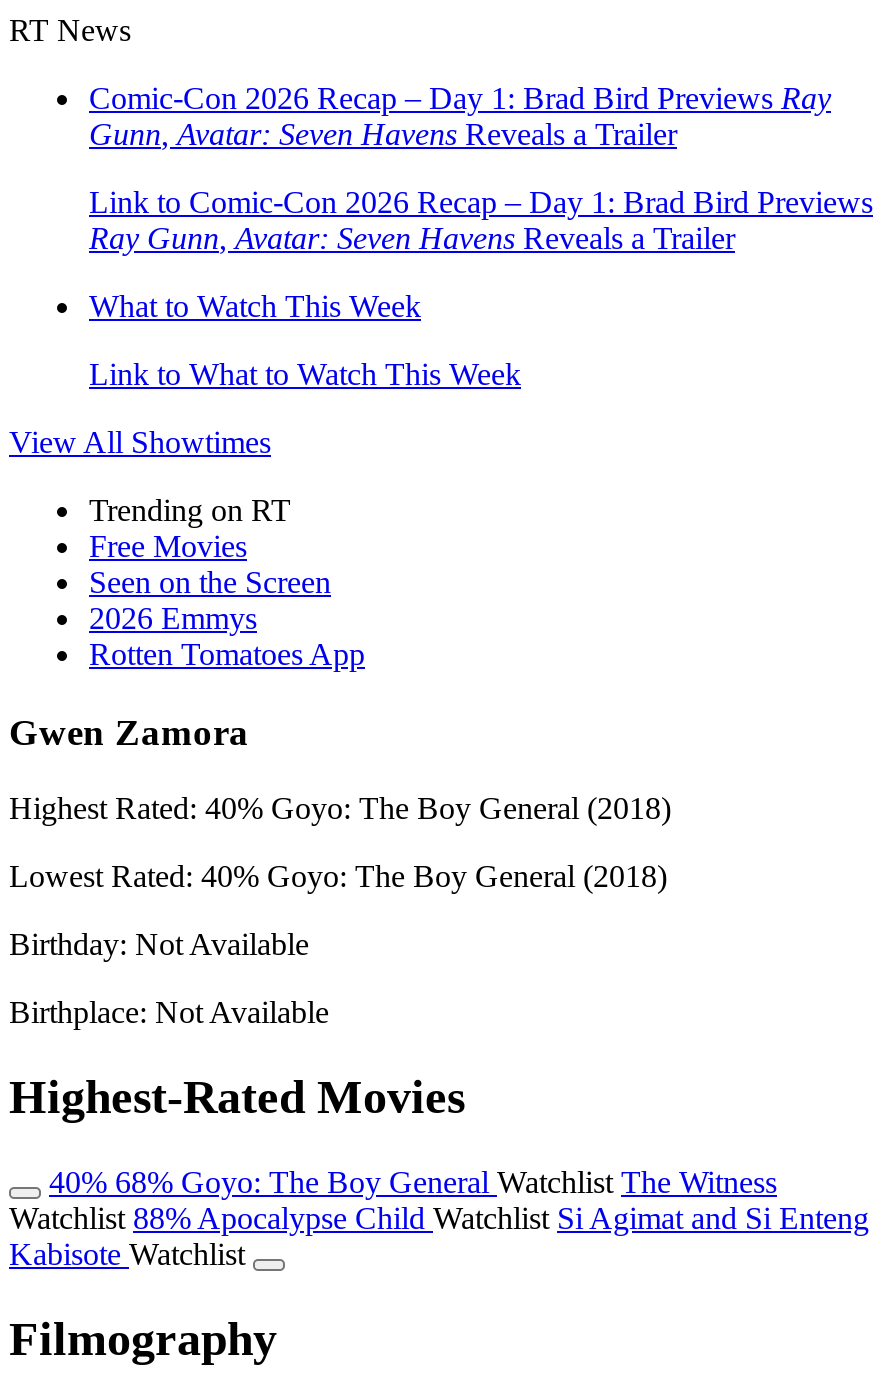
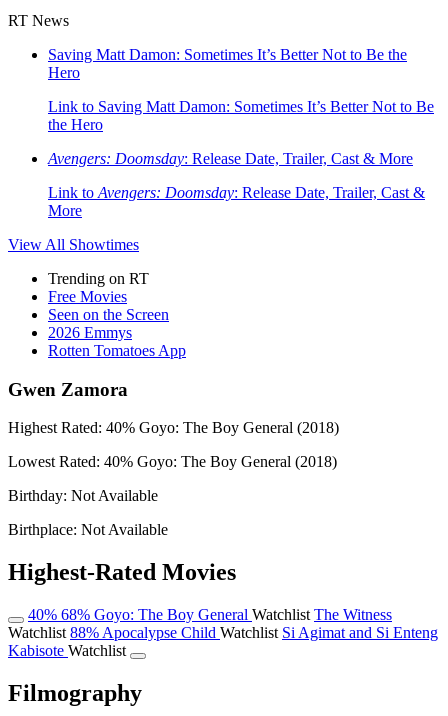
- Comic-Con 2026 Recap – Day 1: Brad Bird Previews Ray
- Gunn, Avatar: Seven Havens Reveals a Trailer
+ Saving Matt Damon: Sometimes It’s Better Not to Be the
+ Hero

- Link to Comic-Con 2026 Recap – Day 1: Brad Bird Previews
- Ray Gunn, Avatar: Seven Havens Reveals a Trailer
+ Link to Saving Matt Damon: Sometimes It’s Better Not to Be
+ the Hero

- What to Watch This Week
+ Avengers: Doomsday: Release Date, Trailer, Cast & More

- Link to What to Watch This Week
+ Link to Avengers: Doomsday: Release Date, Trailer, Cast &
+ More
